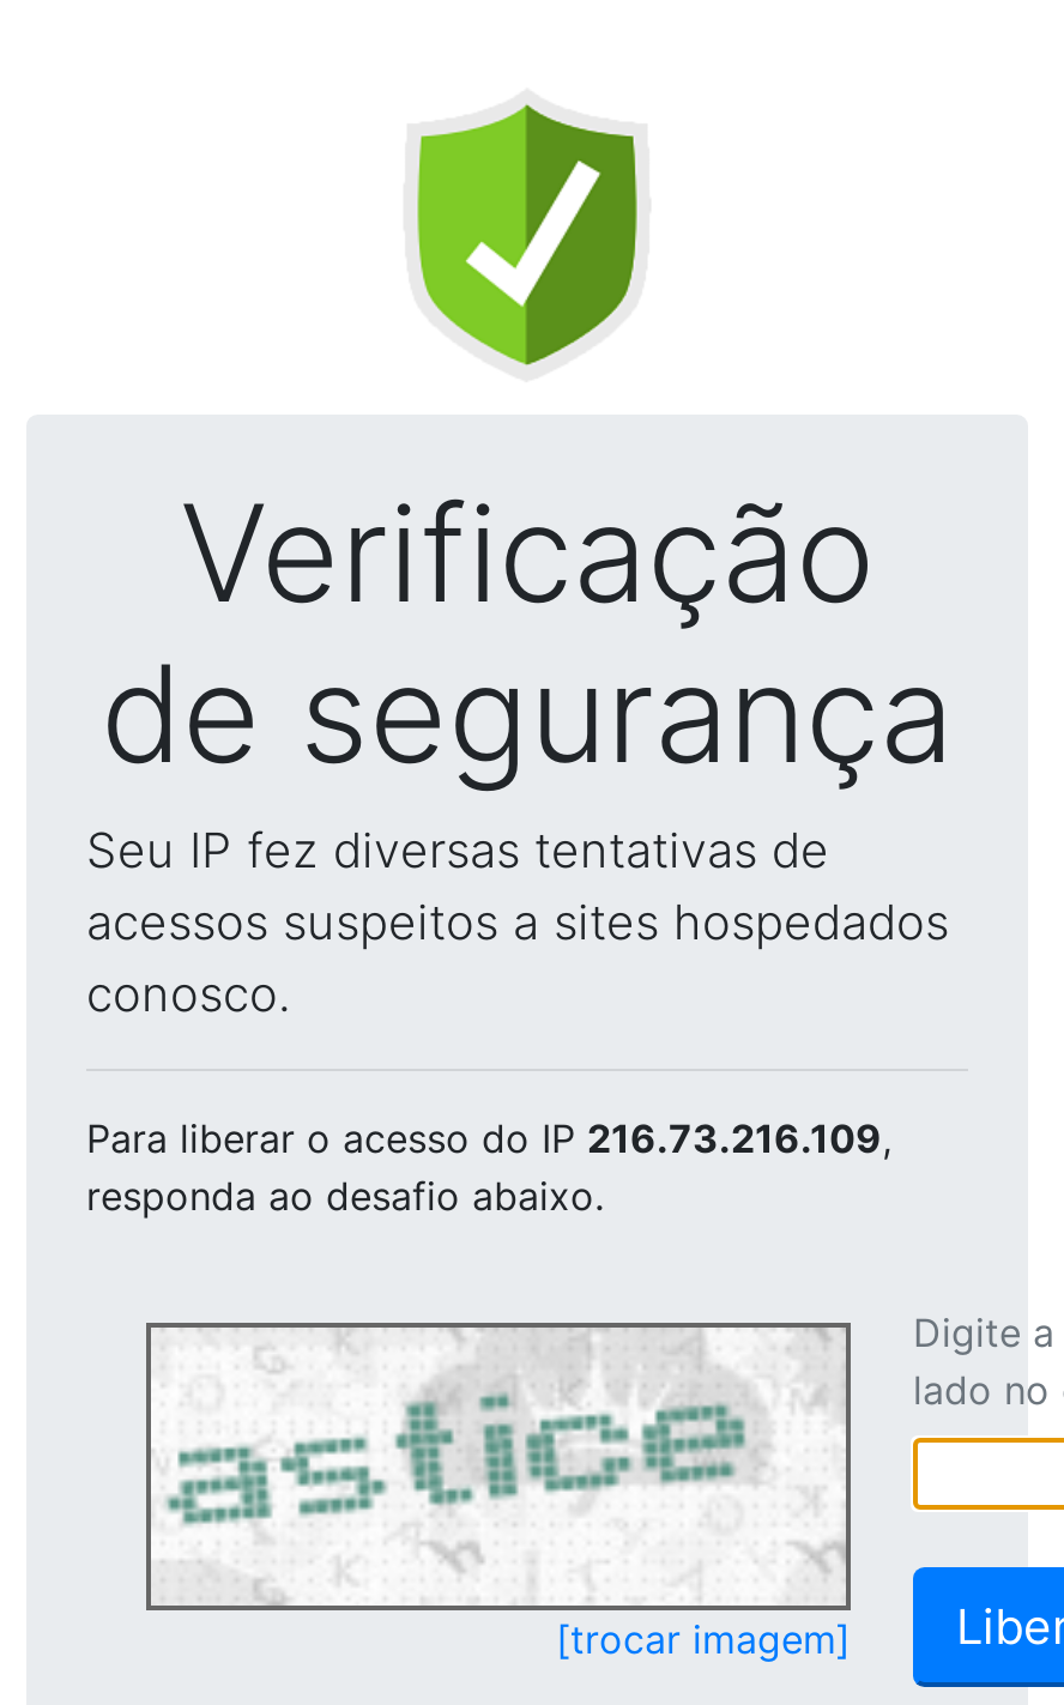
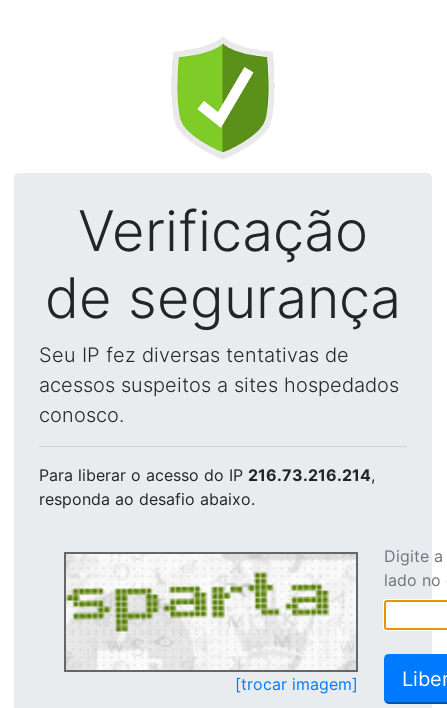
- Para liberar o acesso do IP 216.73.216.109,
+ Para liberar o acesso do IP 216.73.216.214,

- [image]
+ [image]
